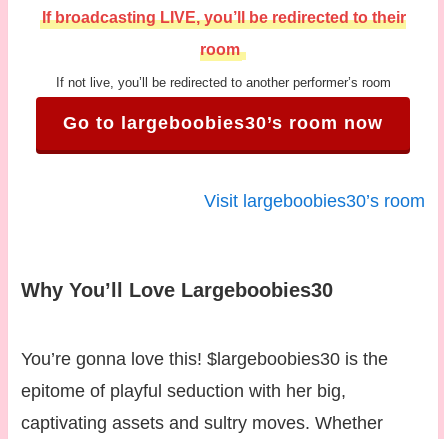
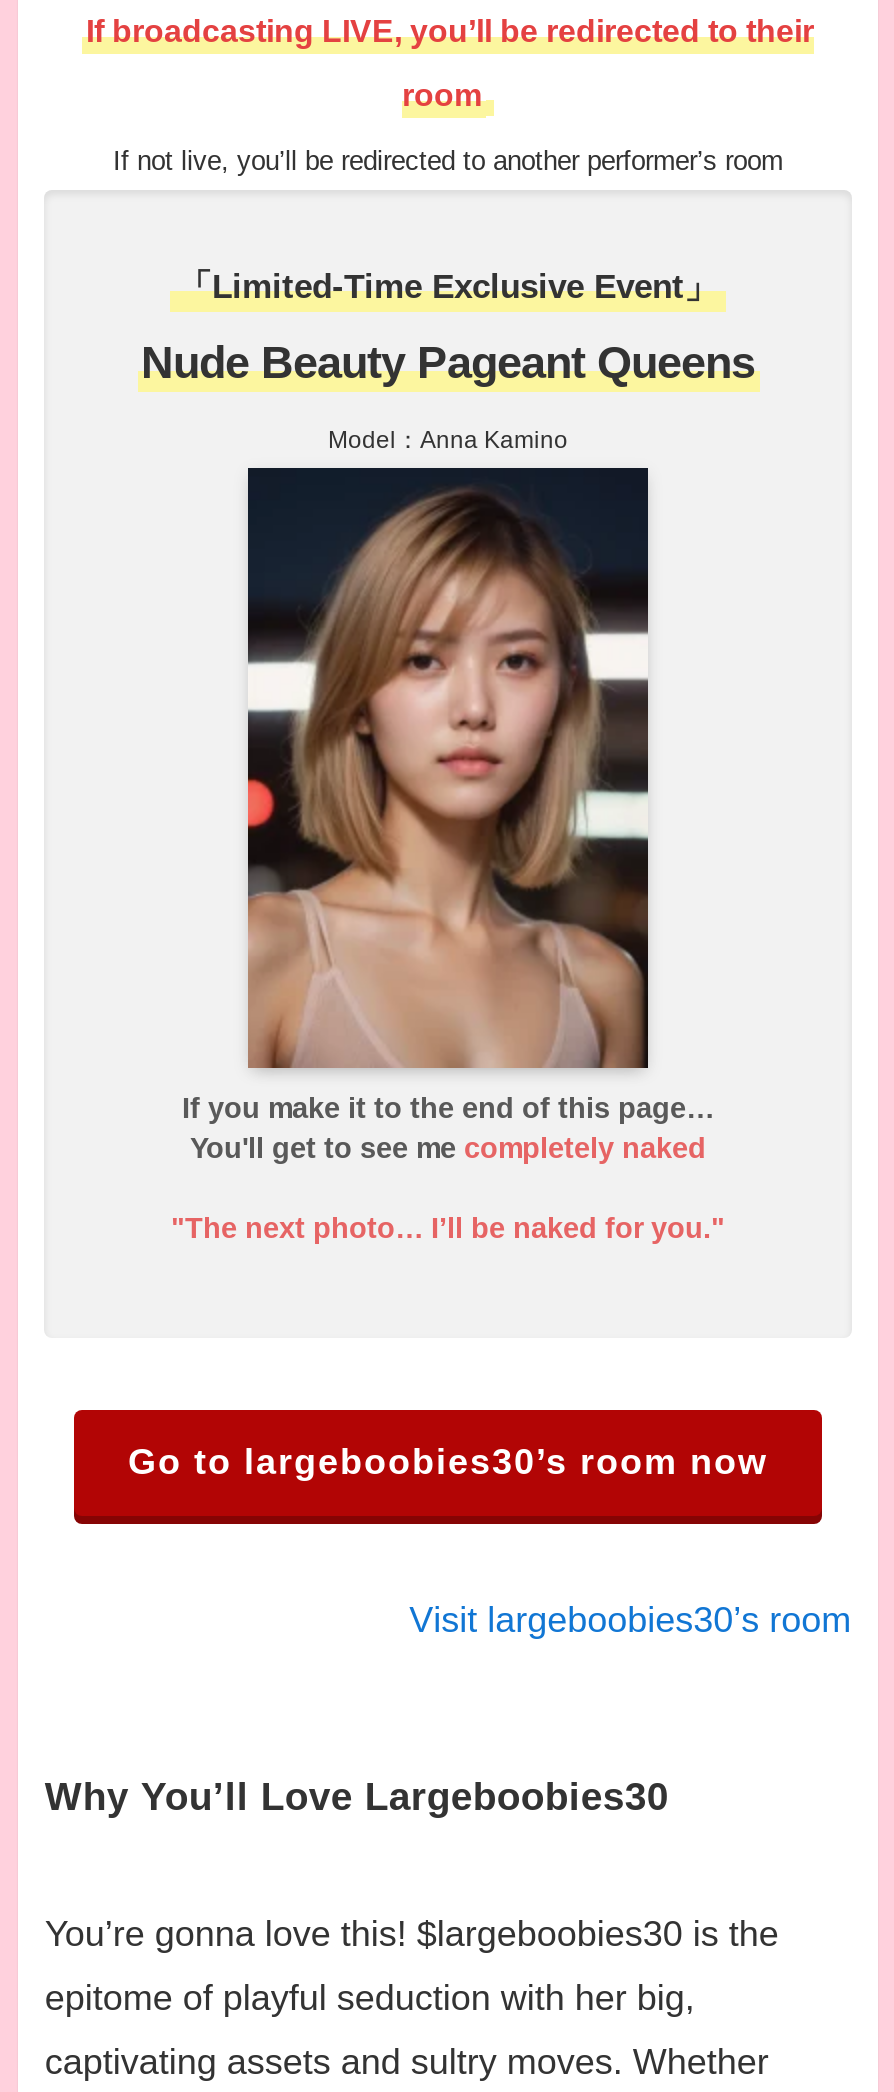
+ 「Limited-Time Exclusive Event」
+ Nude Beauty Pageant Queens
+ Model：Anna Kamino

+ [image]
+ If you make it to the end of this page…
+ You'll get to see me completely naked
+ "The next photo… I’ll be naked for you."
